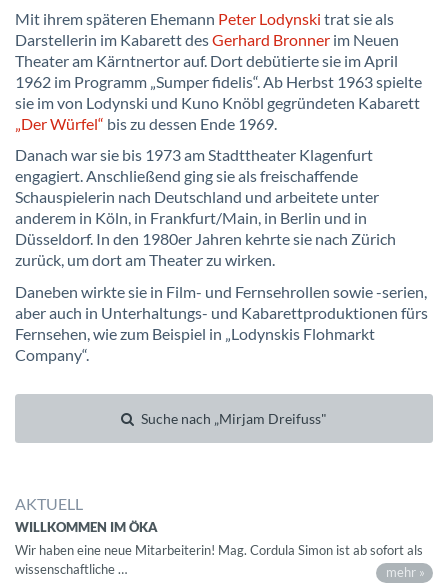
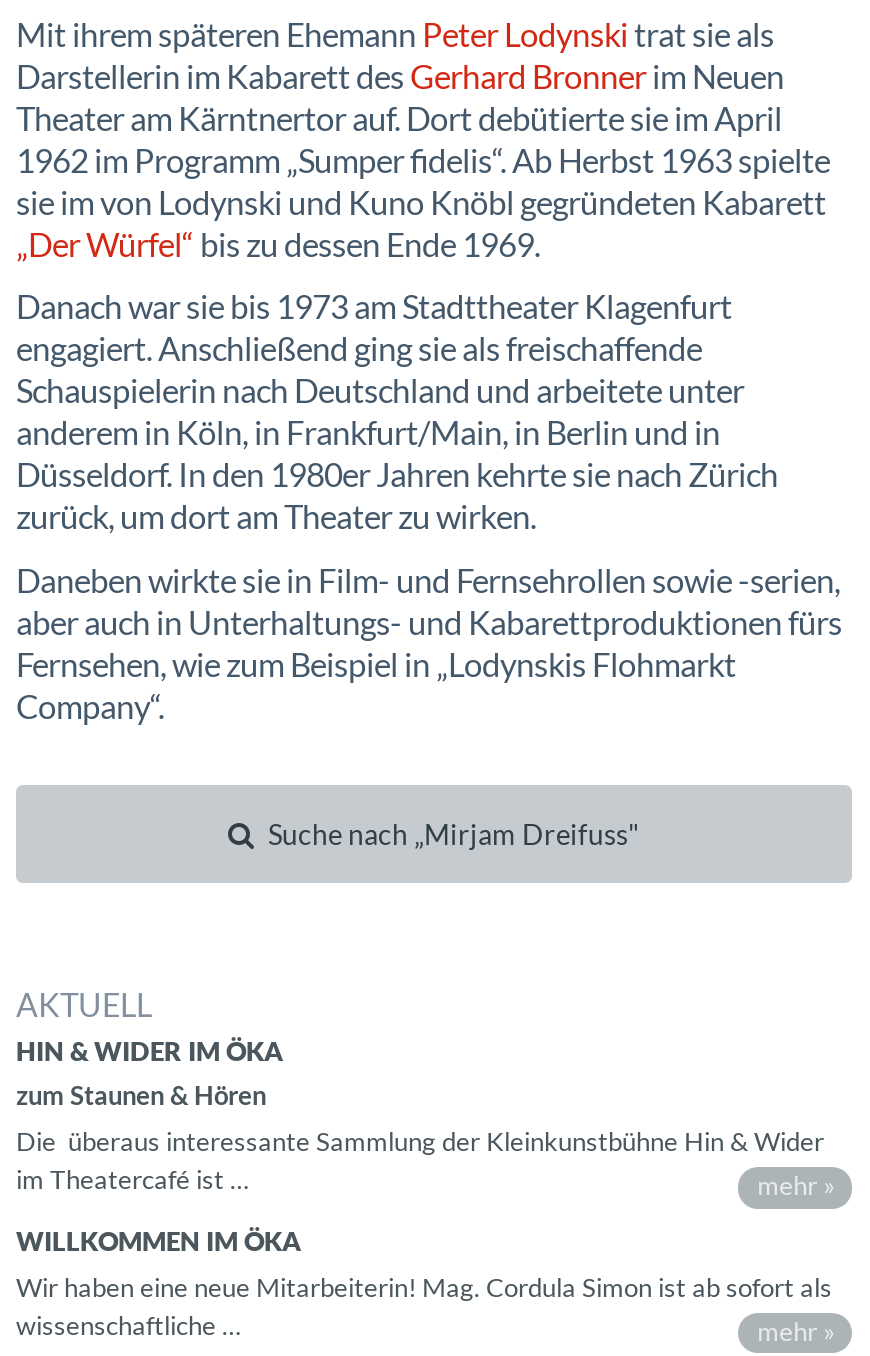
+ HIN & WIDER IM ÖKA
+ zum Staunen & Hören
+ Die überaus interessante Sammlung der Kleinkunstbühne Hin & Wider
+ im Theatercafé ist …
+ mehr »
